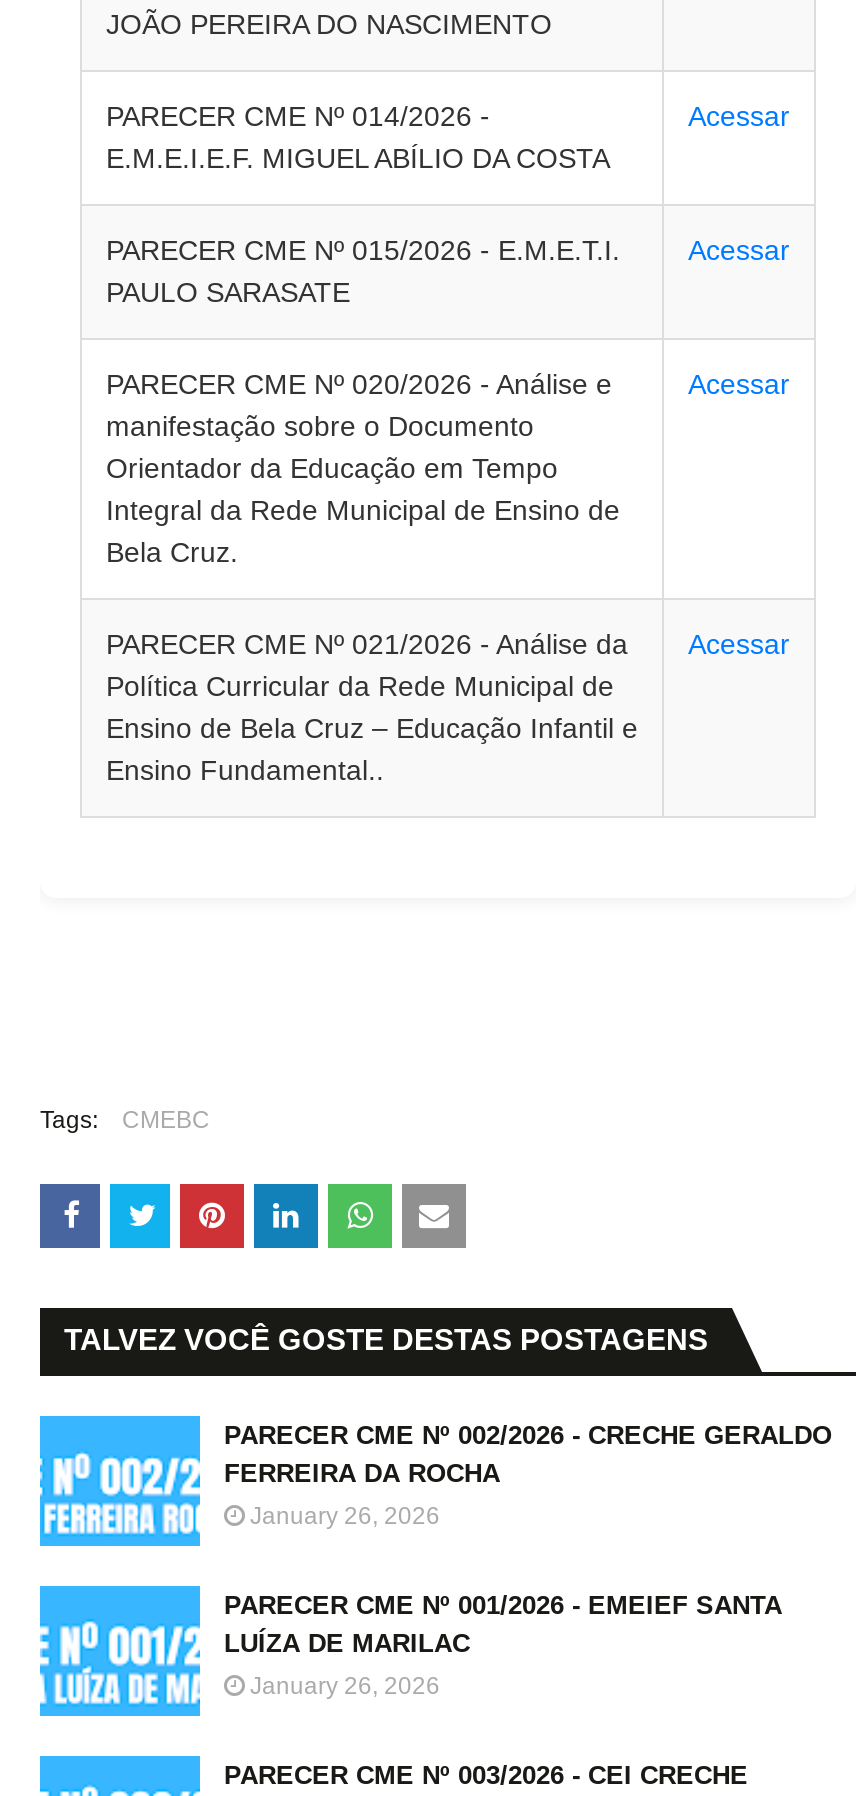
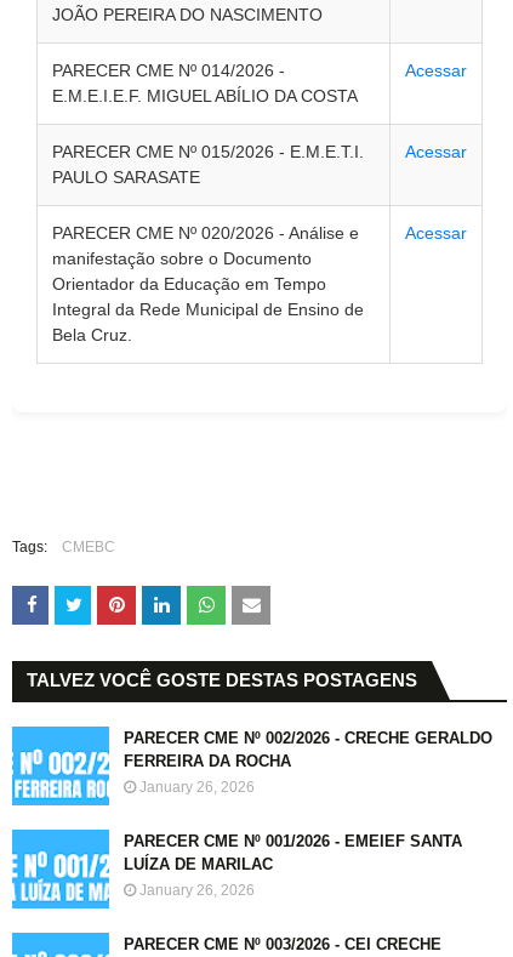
- PARECER CME Nº 021/2026 - Análise da
- Política Curricular da Rede Municipal de
- Ensino de Bela Cruz – Educação Infantil e
- Ensino Fundamental..

- Acessar
